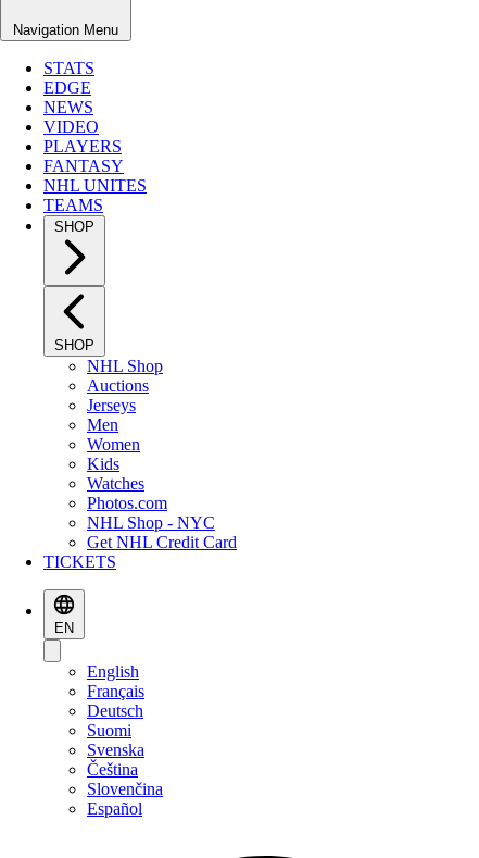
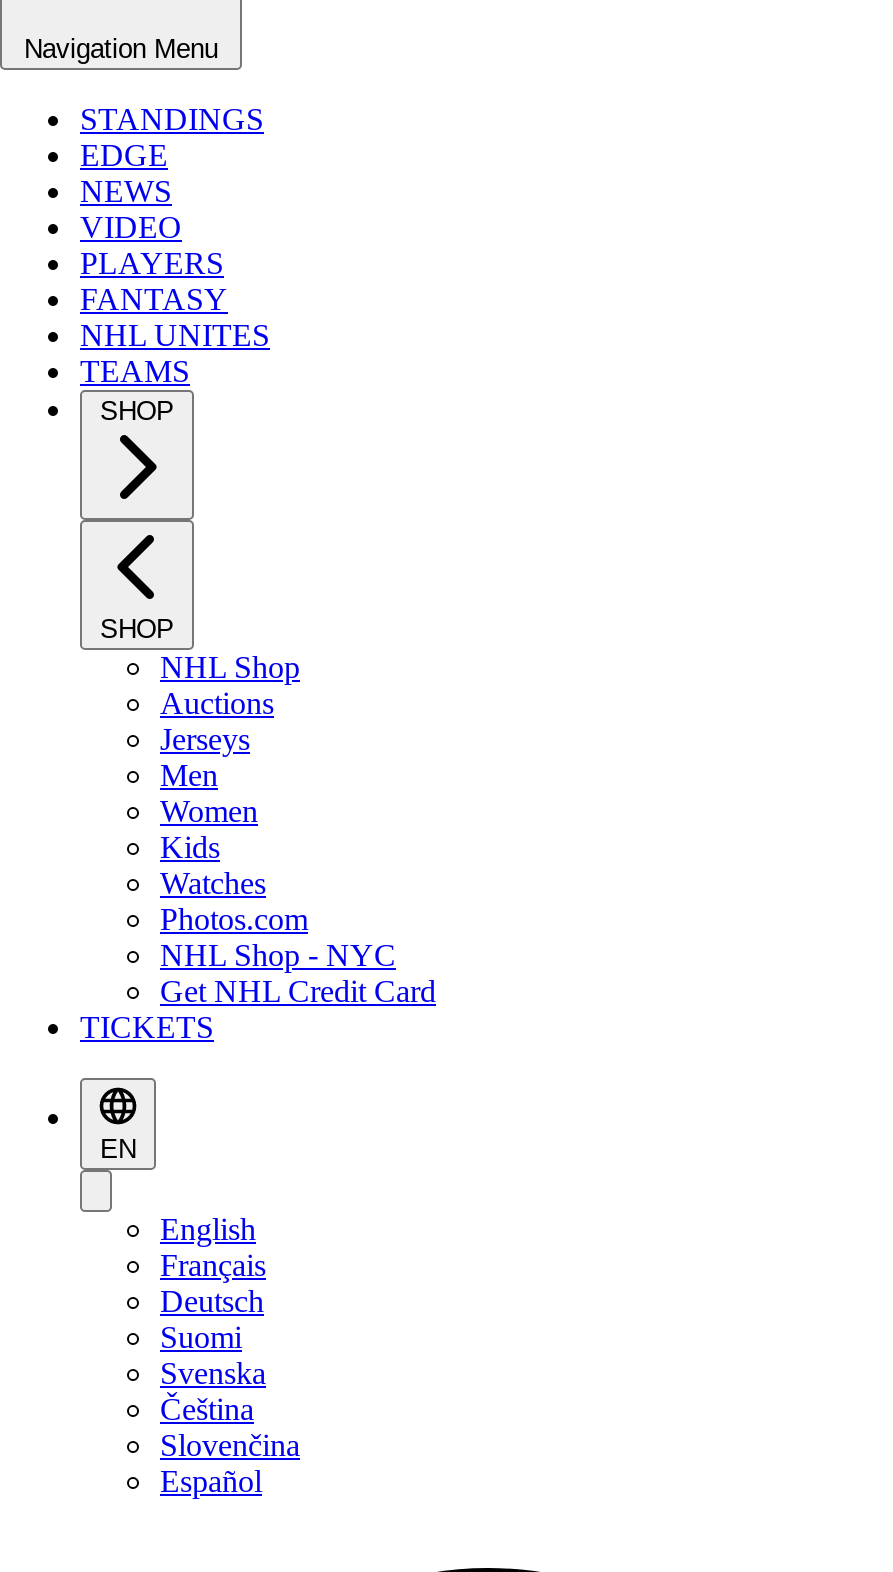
- STATS
+ STANDINGS
